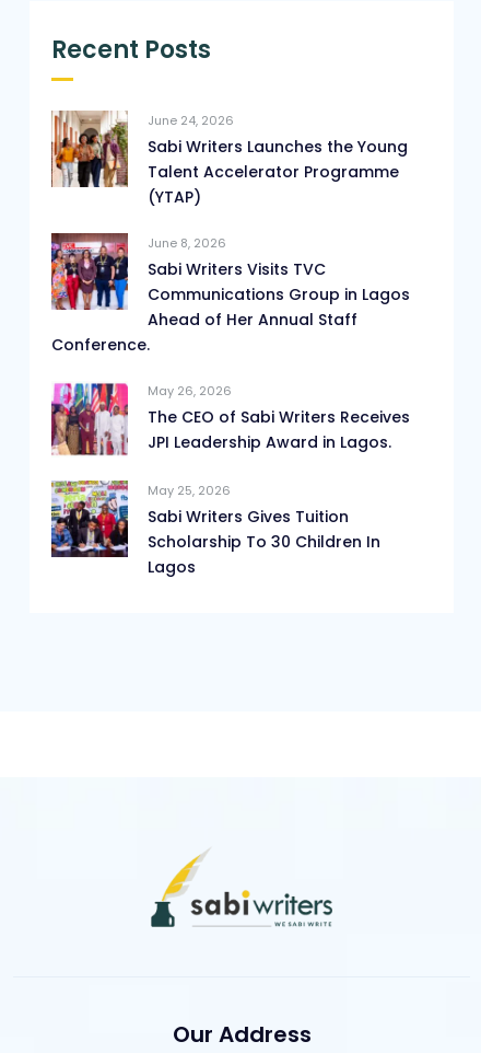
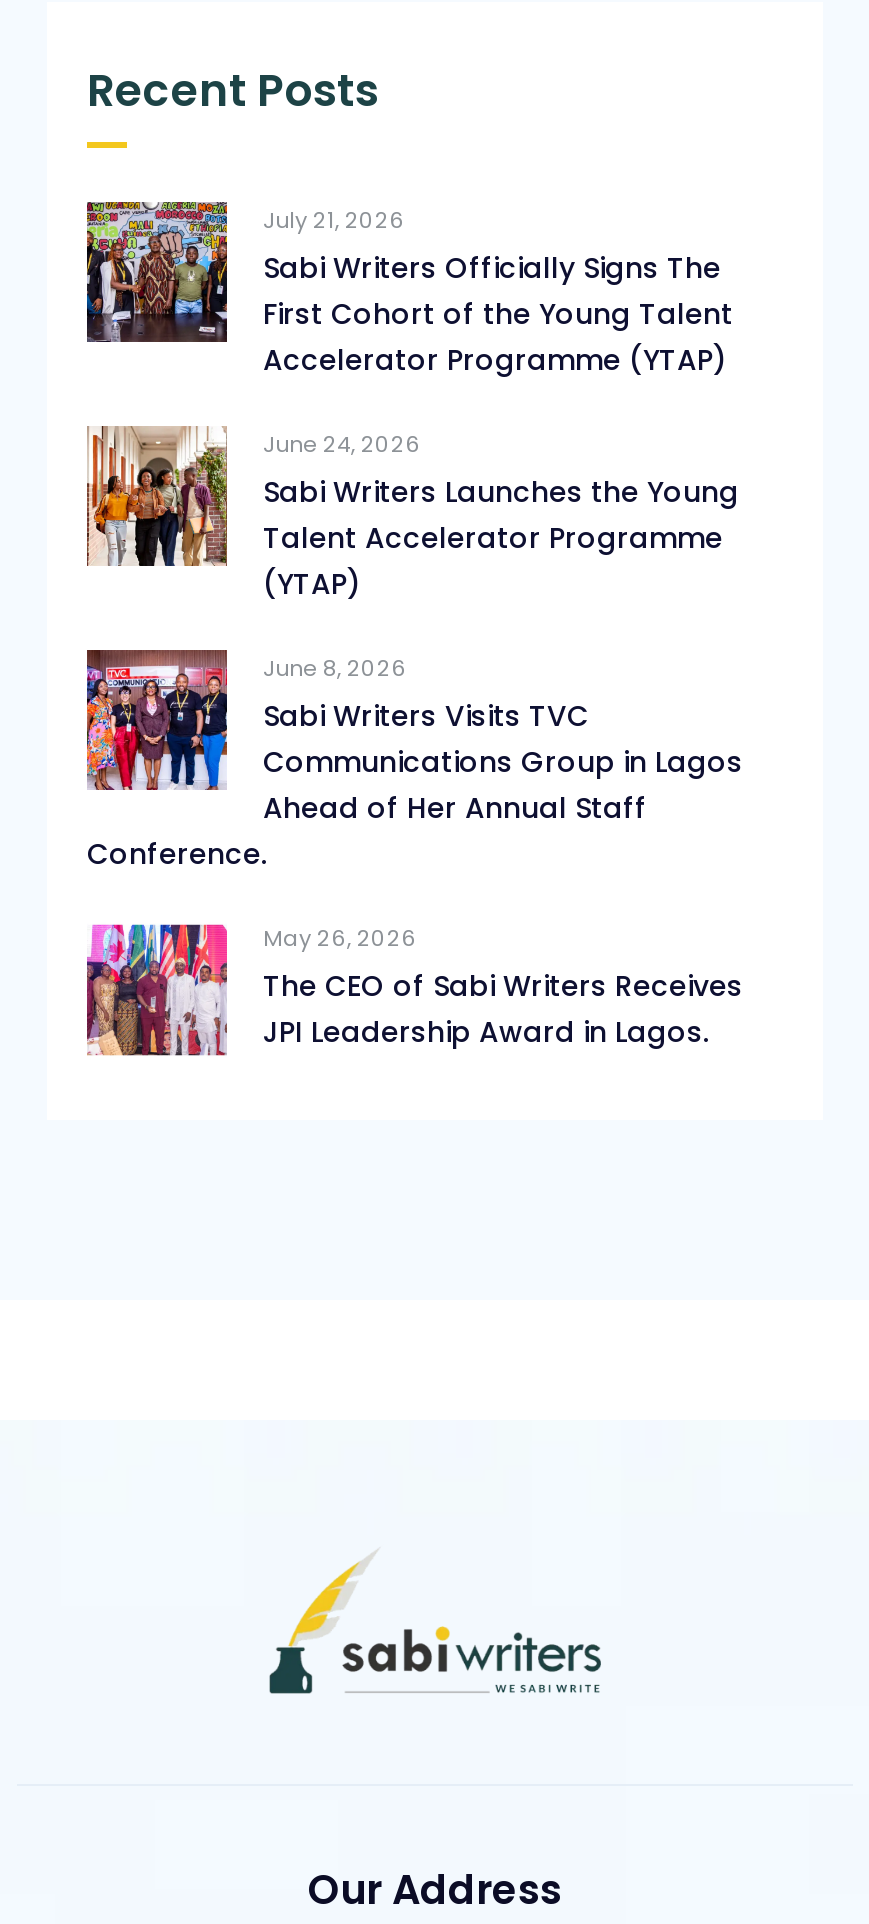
+ [image]
+ July 21, 2026
+ Sabi Writers Officially Signs The
+ First Cohort of the Young Talent
+ Accelerator Programme (YTAP)

moved down: [image] | June 24, 2026 | Sabi Writers Launches the Young | ... | The CEO of Sabi Writers Receives | JPI Leadership Award in Lagos.

- [image]
- May 25, 2026
- Sabi Writers Gives Tuition
- Scholarship To 30 Children In
- Lagos
